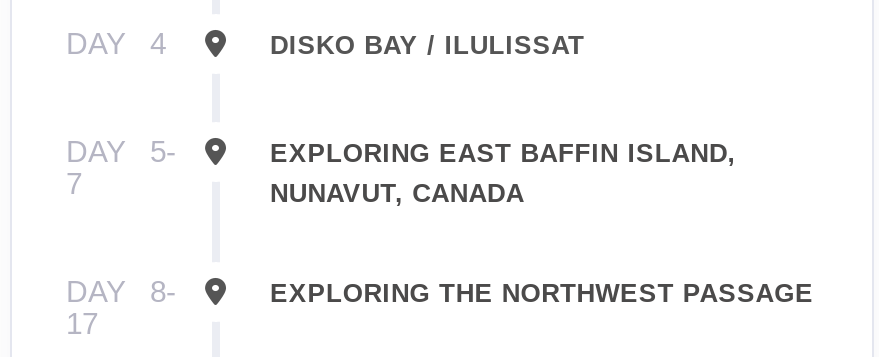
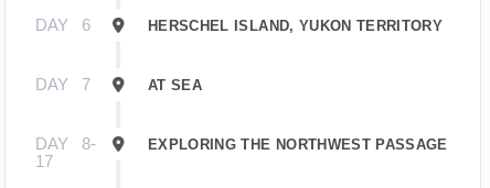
- 4
- DISKO BAY / ILULISSAT
+ 6
+ HERSCHEL ISLAND, YUKON TERRITORY

- 5-

- EXPLORING EAST BAFFIN ISLAND,
- NUNAVUT, CANADA
+ AT SEA
